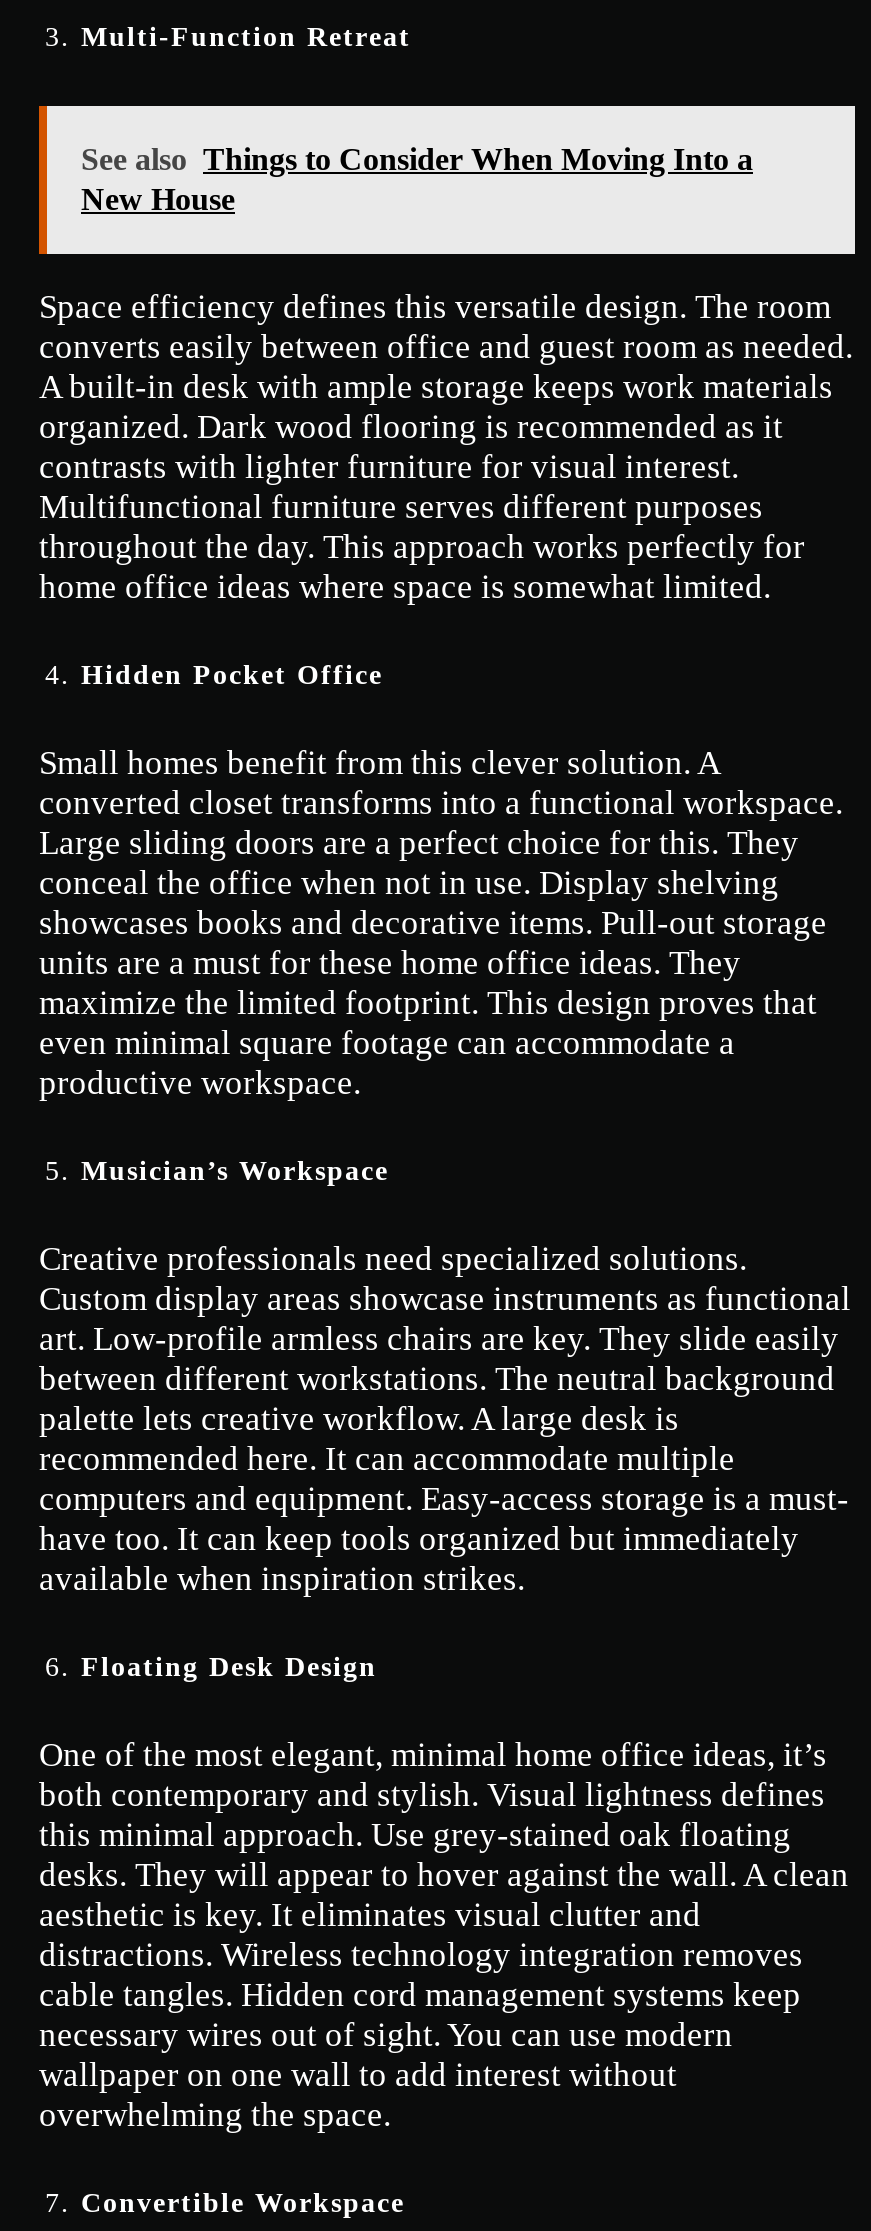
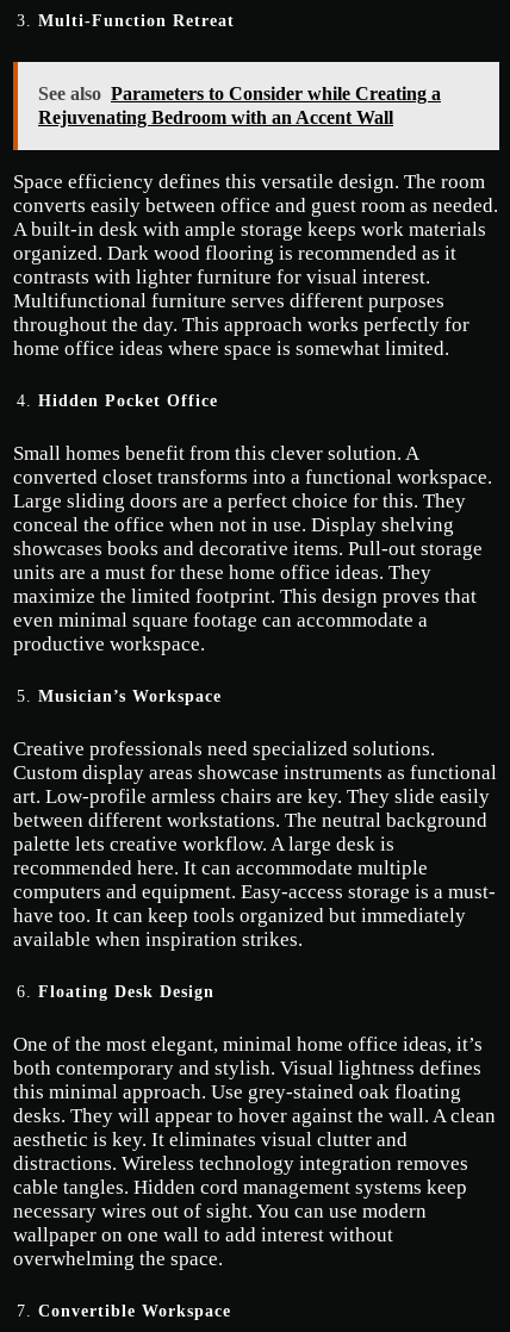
- See also Things to Consider When Moving Into a
- New House
+ See also Parameters to Consider while Creating a
+ Rejuvenating Bedroom with an Accent Wall
